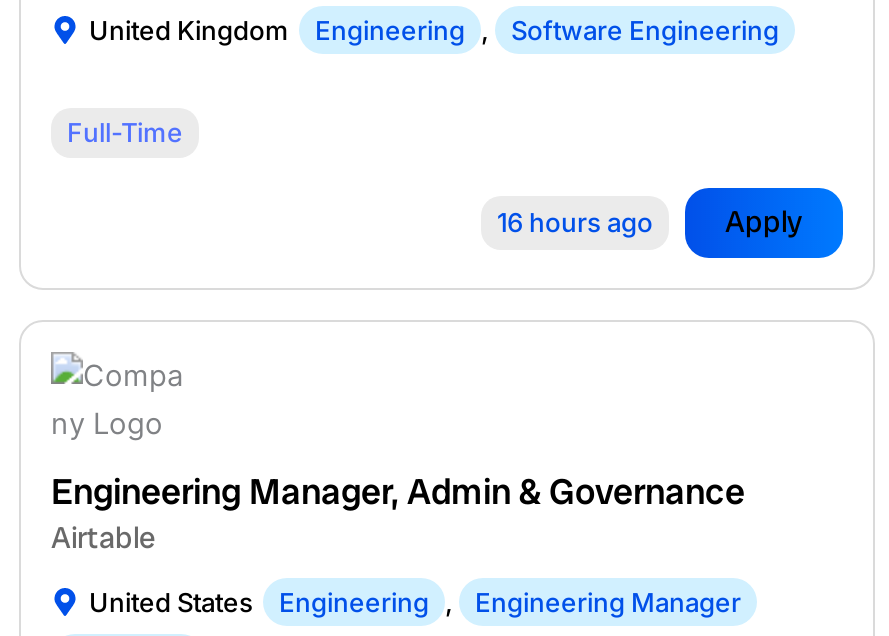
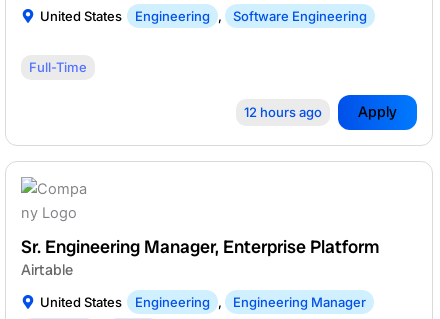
- United Kingdom
+ United States

- 16 hours ago
+ 12 hours ago

- Engineering Manager, Admin & Governance
+ Sr. Engineering Manager, Enterprise Platform
